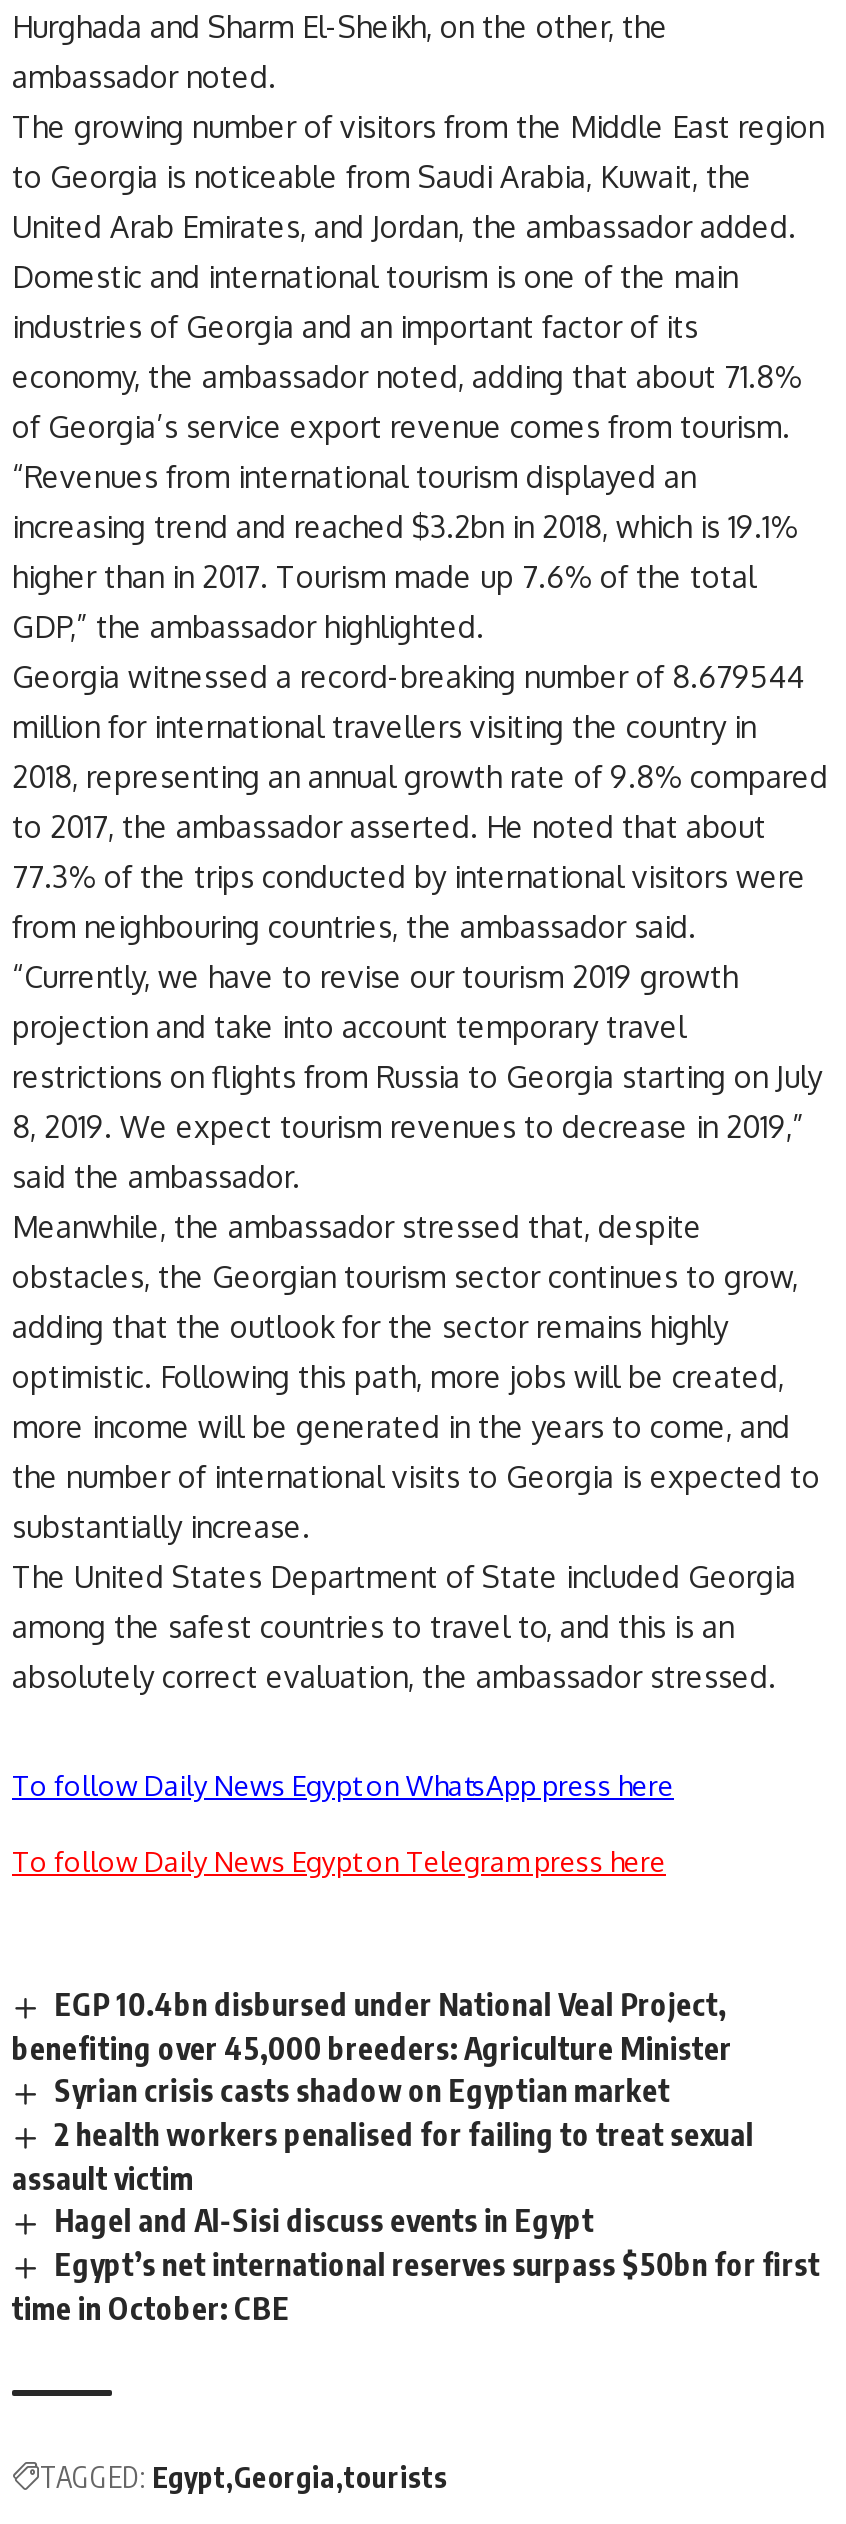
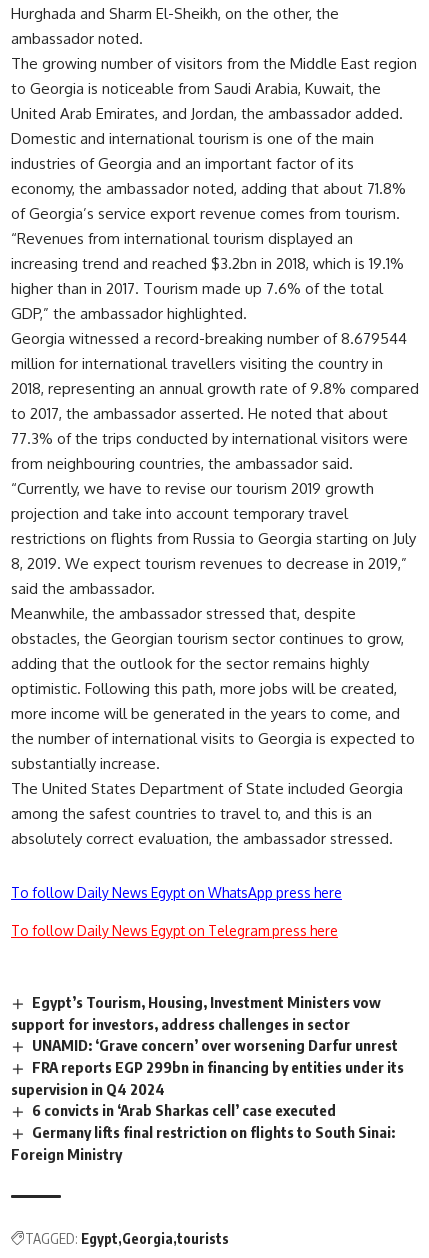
- EGP 10.4bn disbursed under National Veal Project,
- benefiting over 45,000 breeders: Agriculture Minister
- Syrian crisis casts shadow on Egyptian market
- 2 health workers penalised for failing to treat sexual
- assault victim
- Hagel and Al-Sisi discuss events in Egypt
- Egypt’s net international reserves surpass $50bn for first
- time in October: CBE
+ Egypt’s Tourism, Housing, Investment Ministers vow
+ support for investors, address challenges in sector
+ UNAMID: ‘Grave concern’ over worsening Darfur unrest
+ FRA reports EGP 299bn in financing by entities under its
+ supervision in Q4 2024
+ 6 convicts in ‘Arab Sharkas cell’ case executed
+ Germany lifts final restriction on flights to South Sinai:
+ Foreign Ministry
